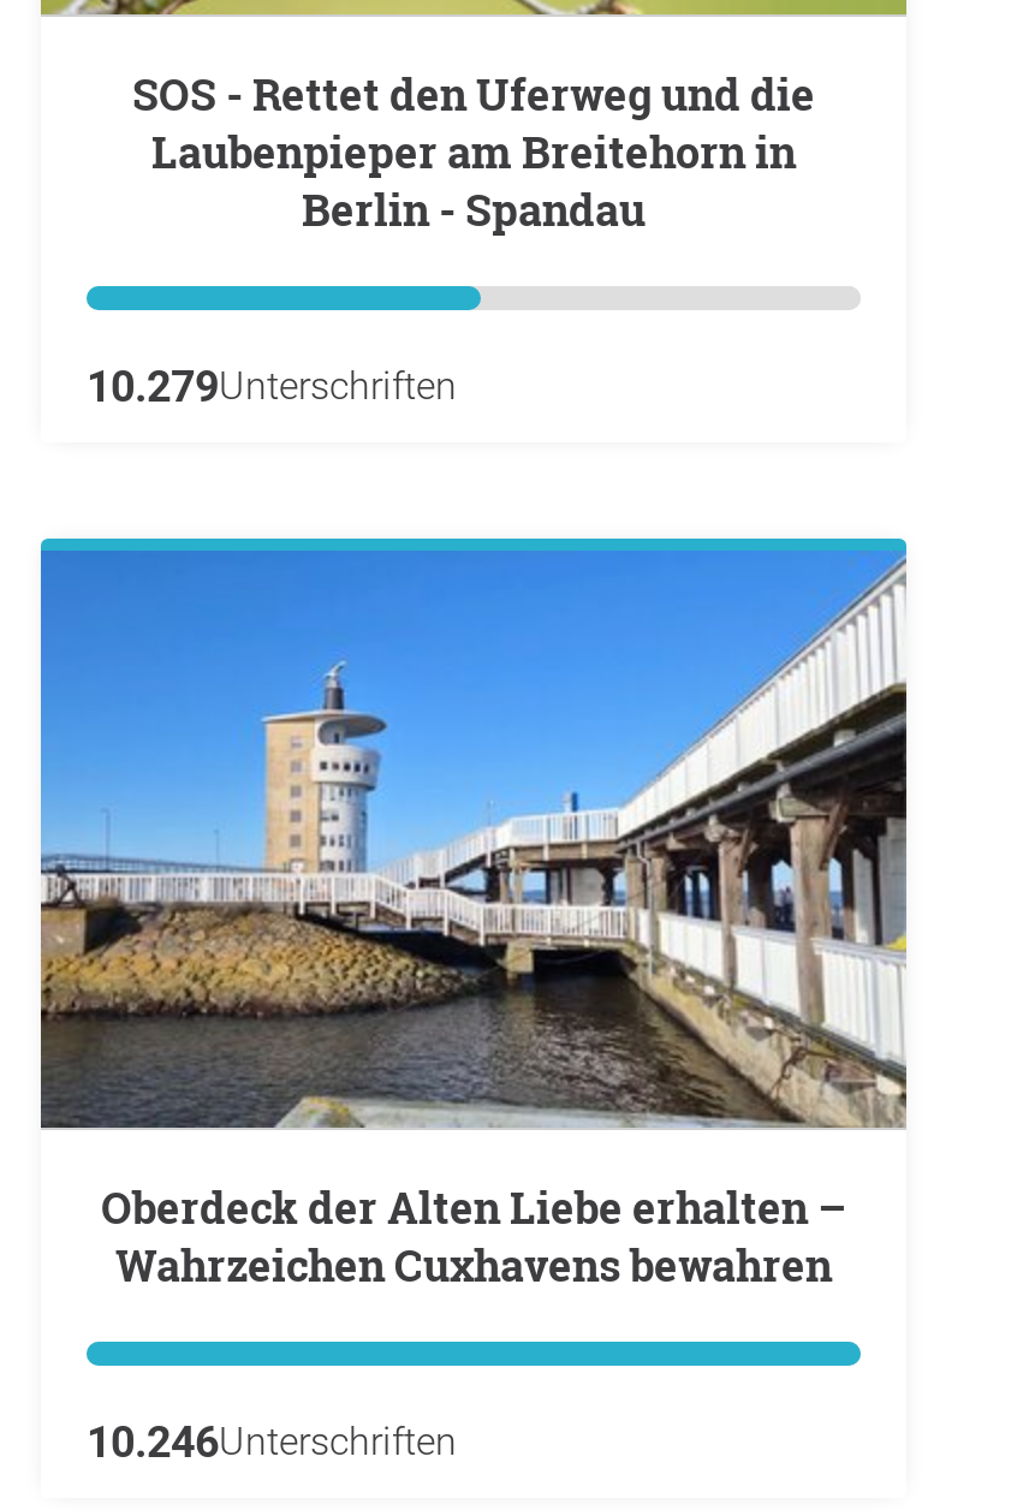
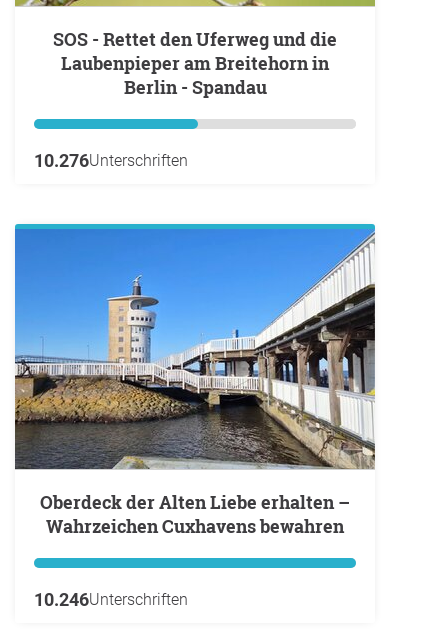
- 10.279Unterschriften
+ 10.276Unterschriften
